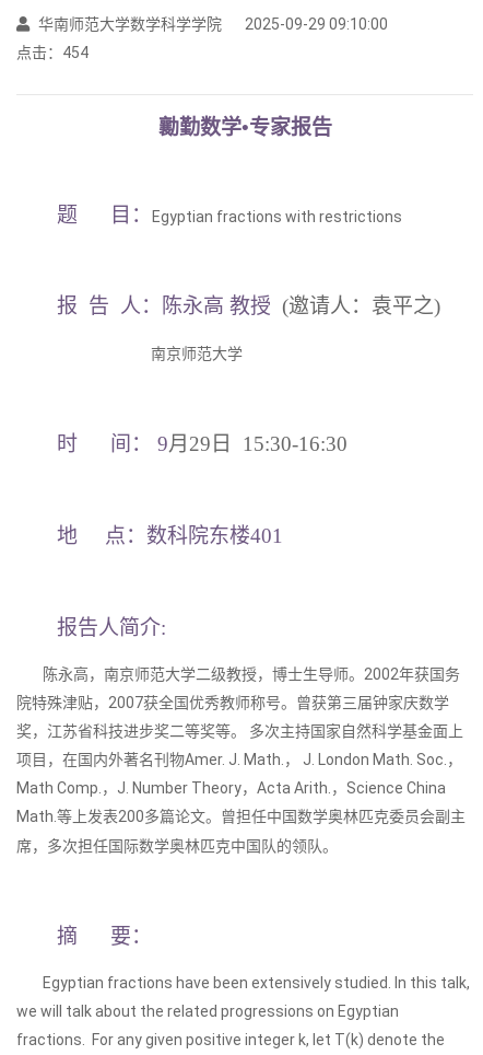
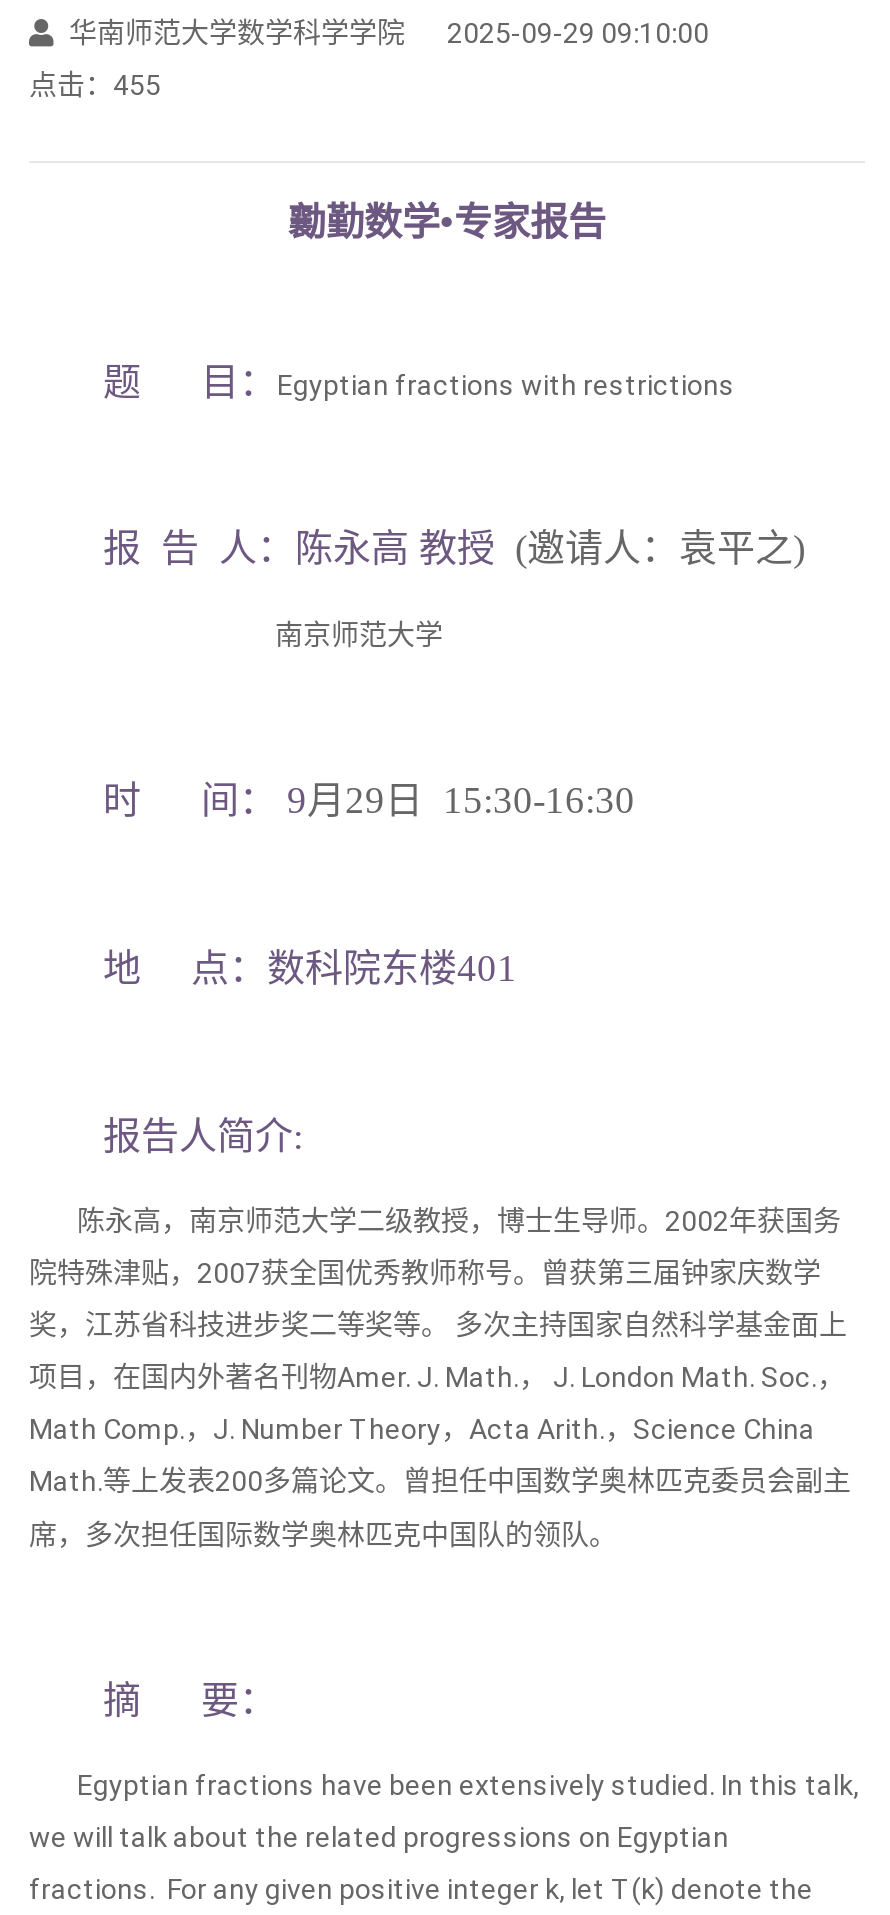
- 点击：454
+ 点击：455
